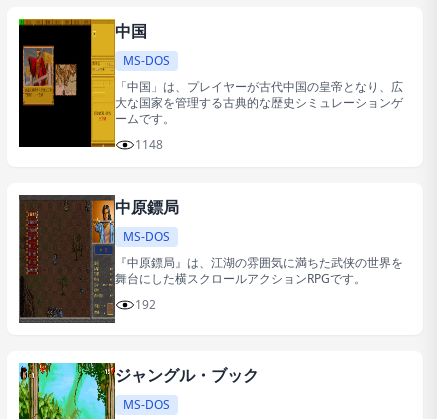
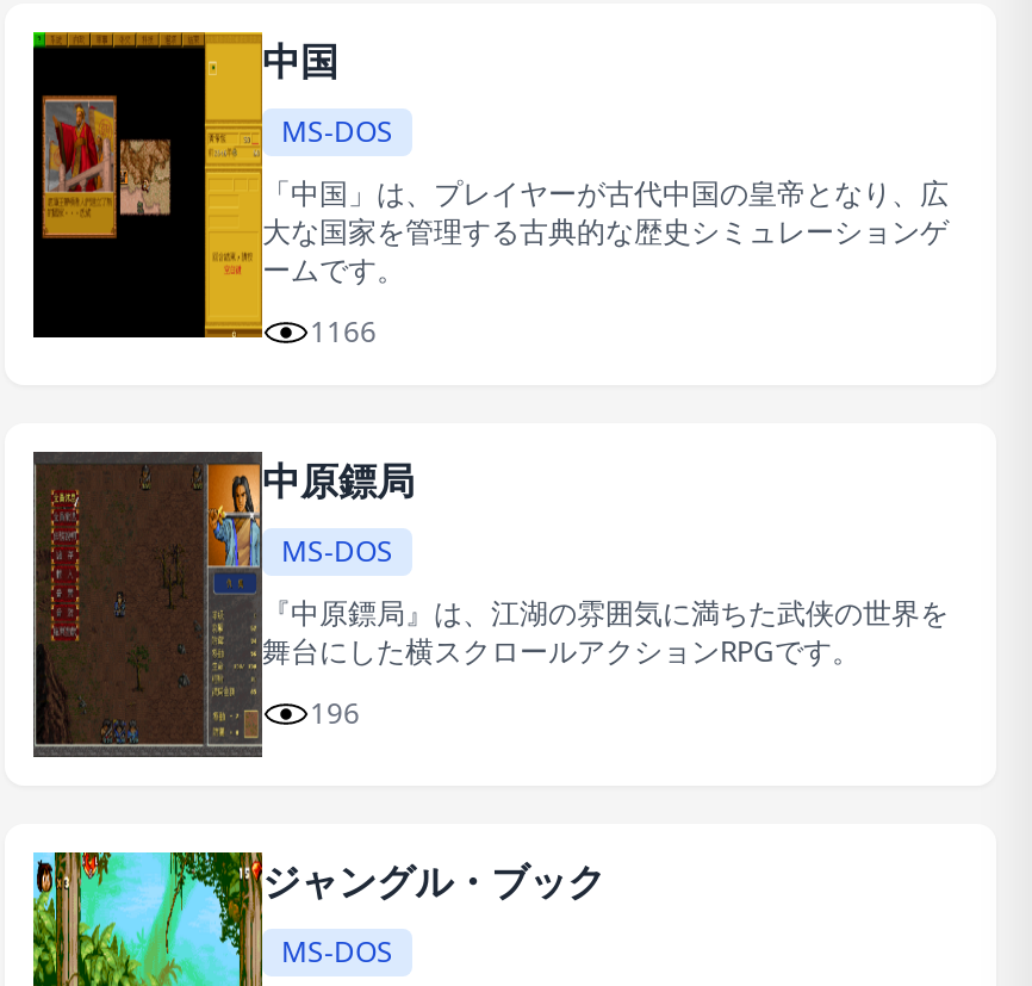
- 1148
+ 1166

- 192
+ 196
